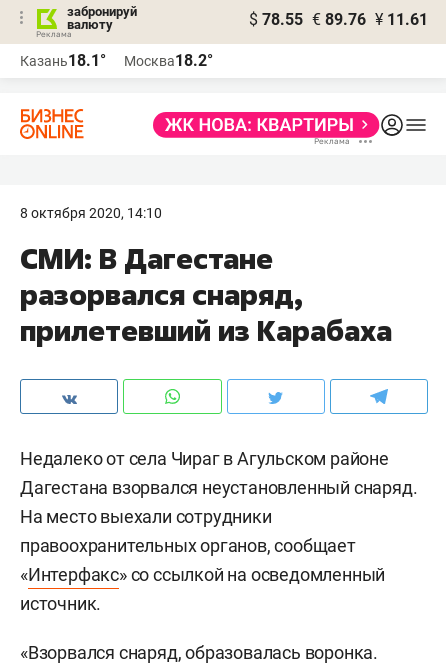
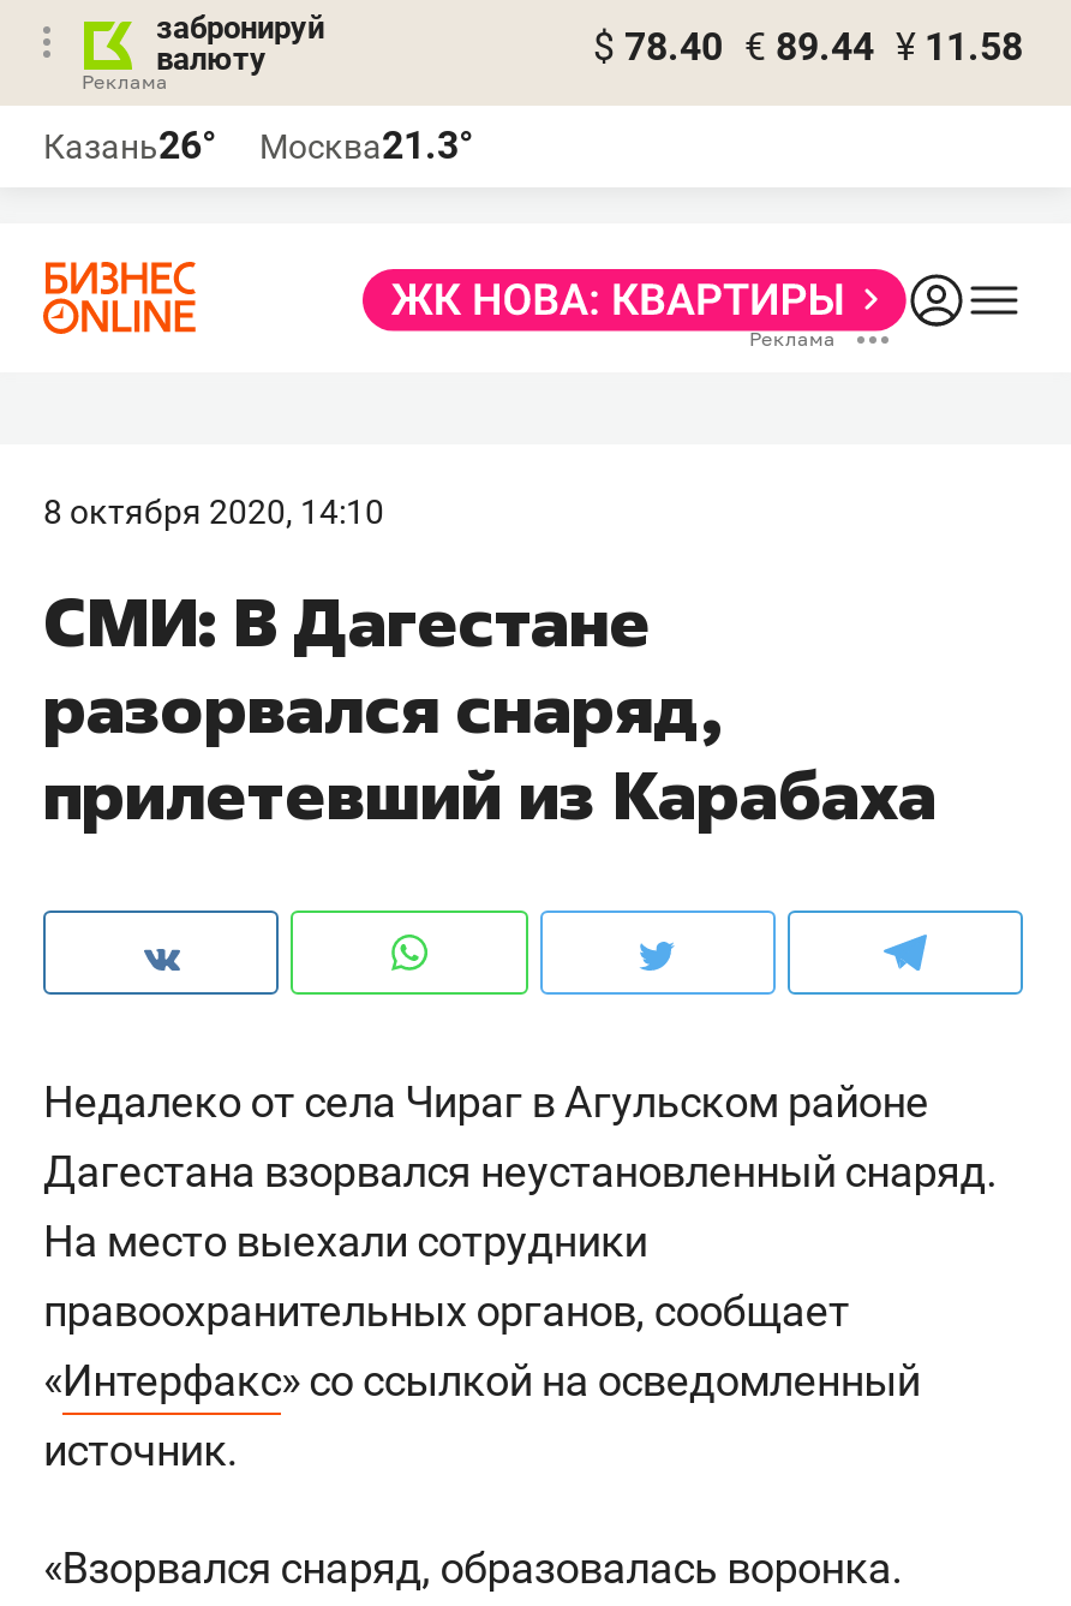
- $ 78.55 € 89.76 ¥ 11.61
+ $ 78.40 € 89.44 ¥ 11.58

- Казань18.1°
+ Казань26°

- Москва18.2°
+ Москва21.3°
